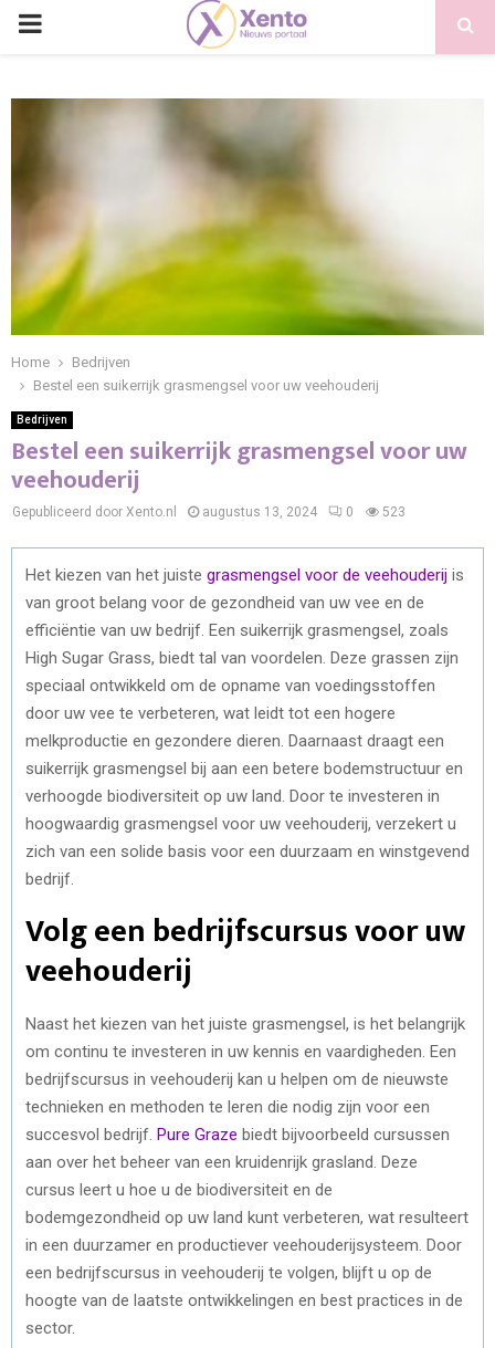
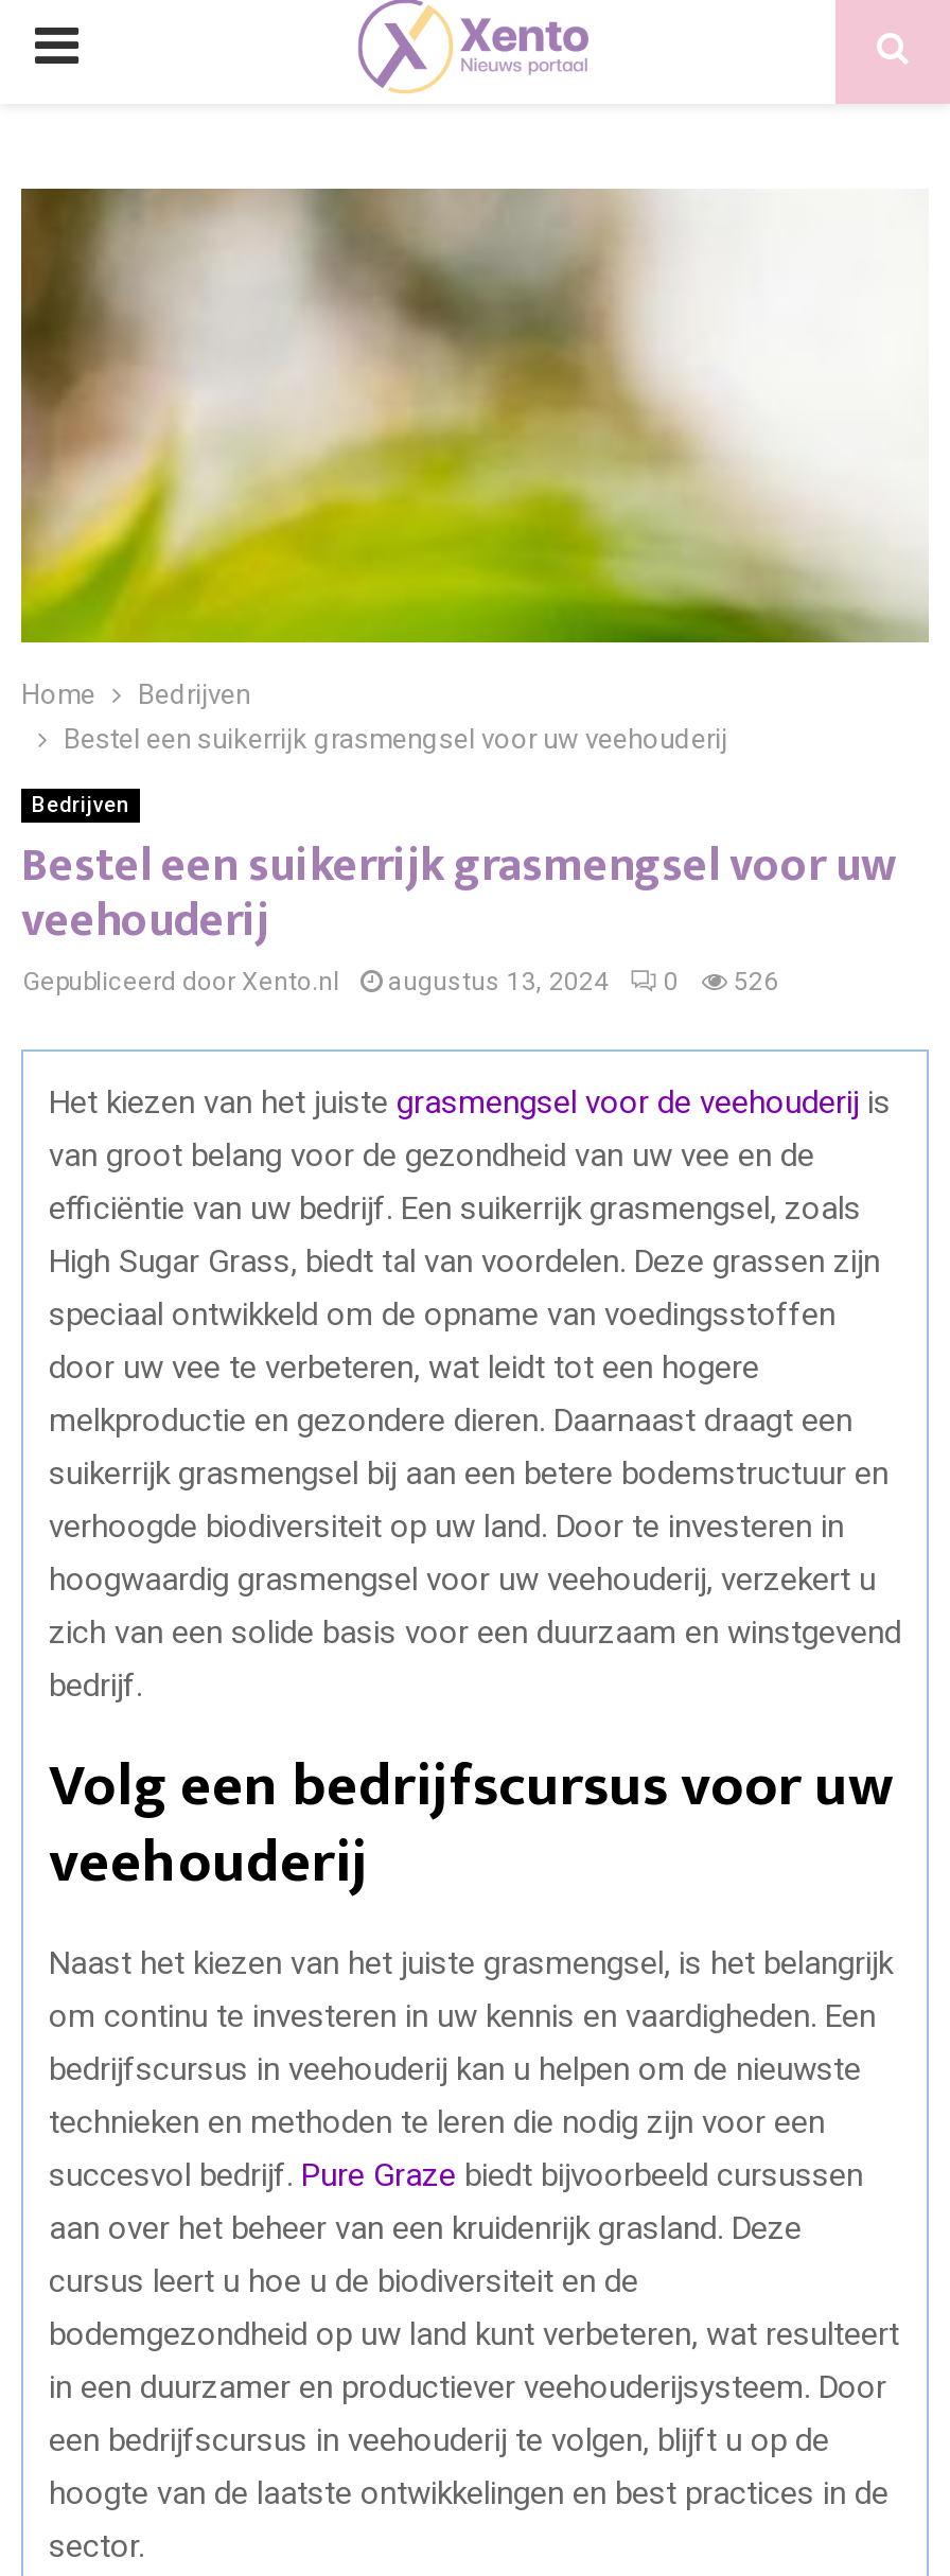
- Gepubliceerd door Xento.nl augustus 13, 2024 0 523
+ Gepubliceerd door Xento.nl augustus 13, 2024 0 526
